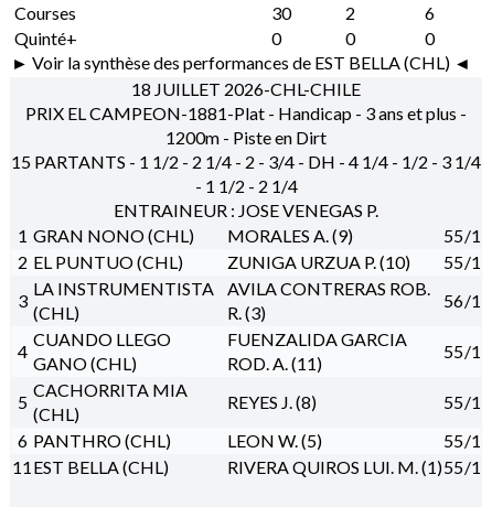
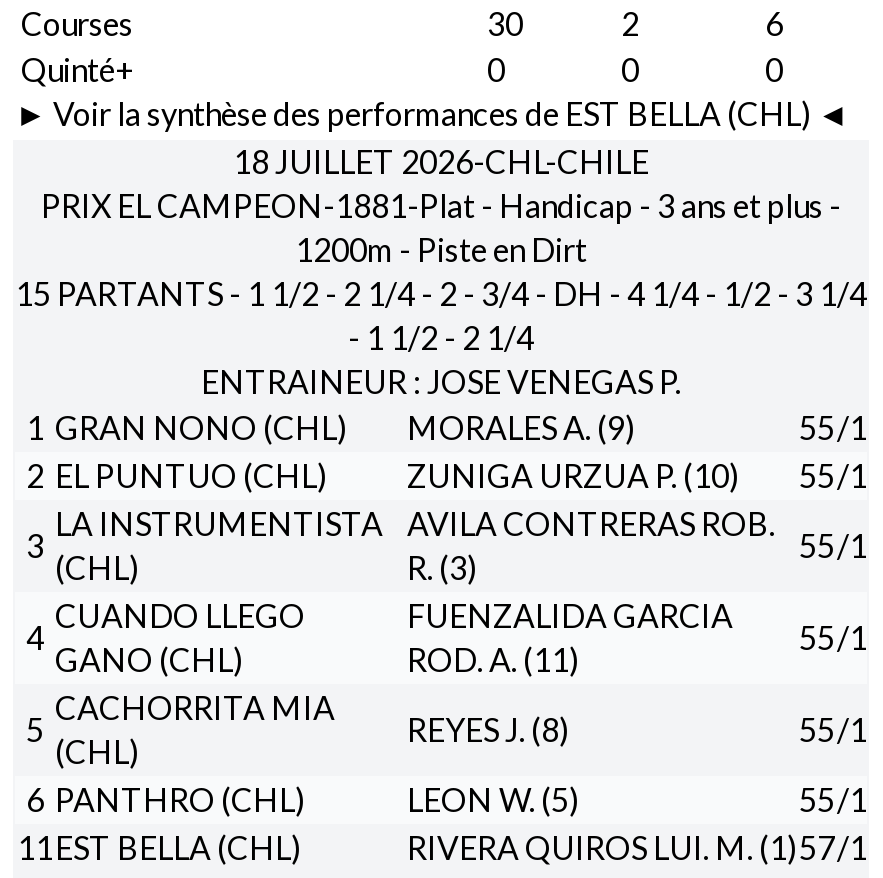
- 56/1
+ 55/1

- RIVERA QUIROS LUI. M. (1)55/1
+ RIVERA QUIROS LUI. M. (1)57/1
